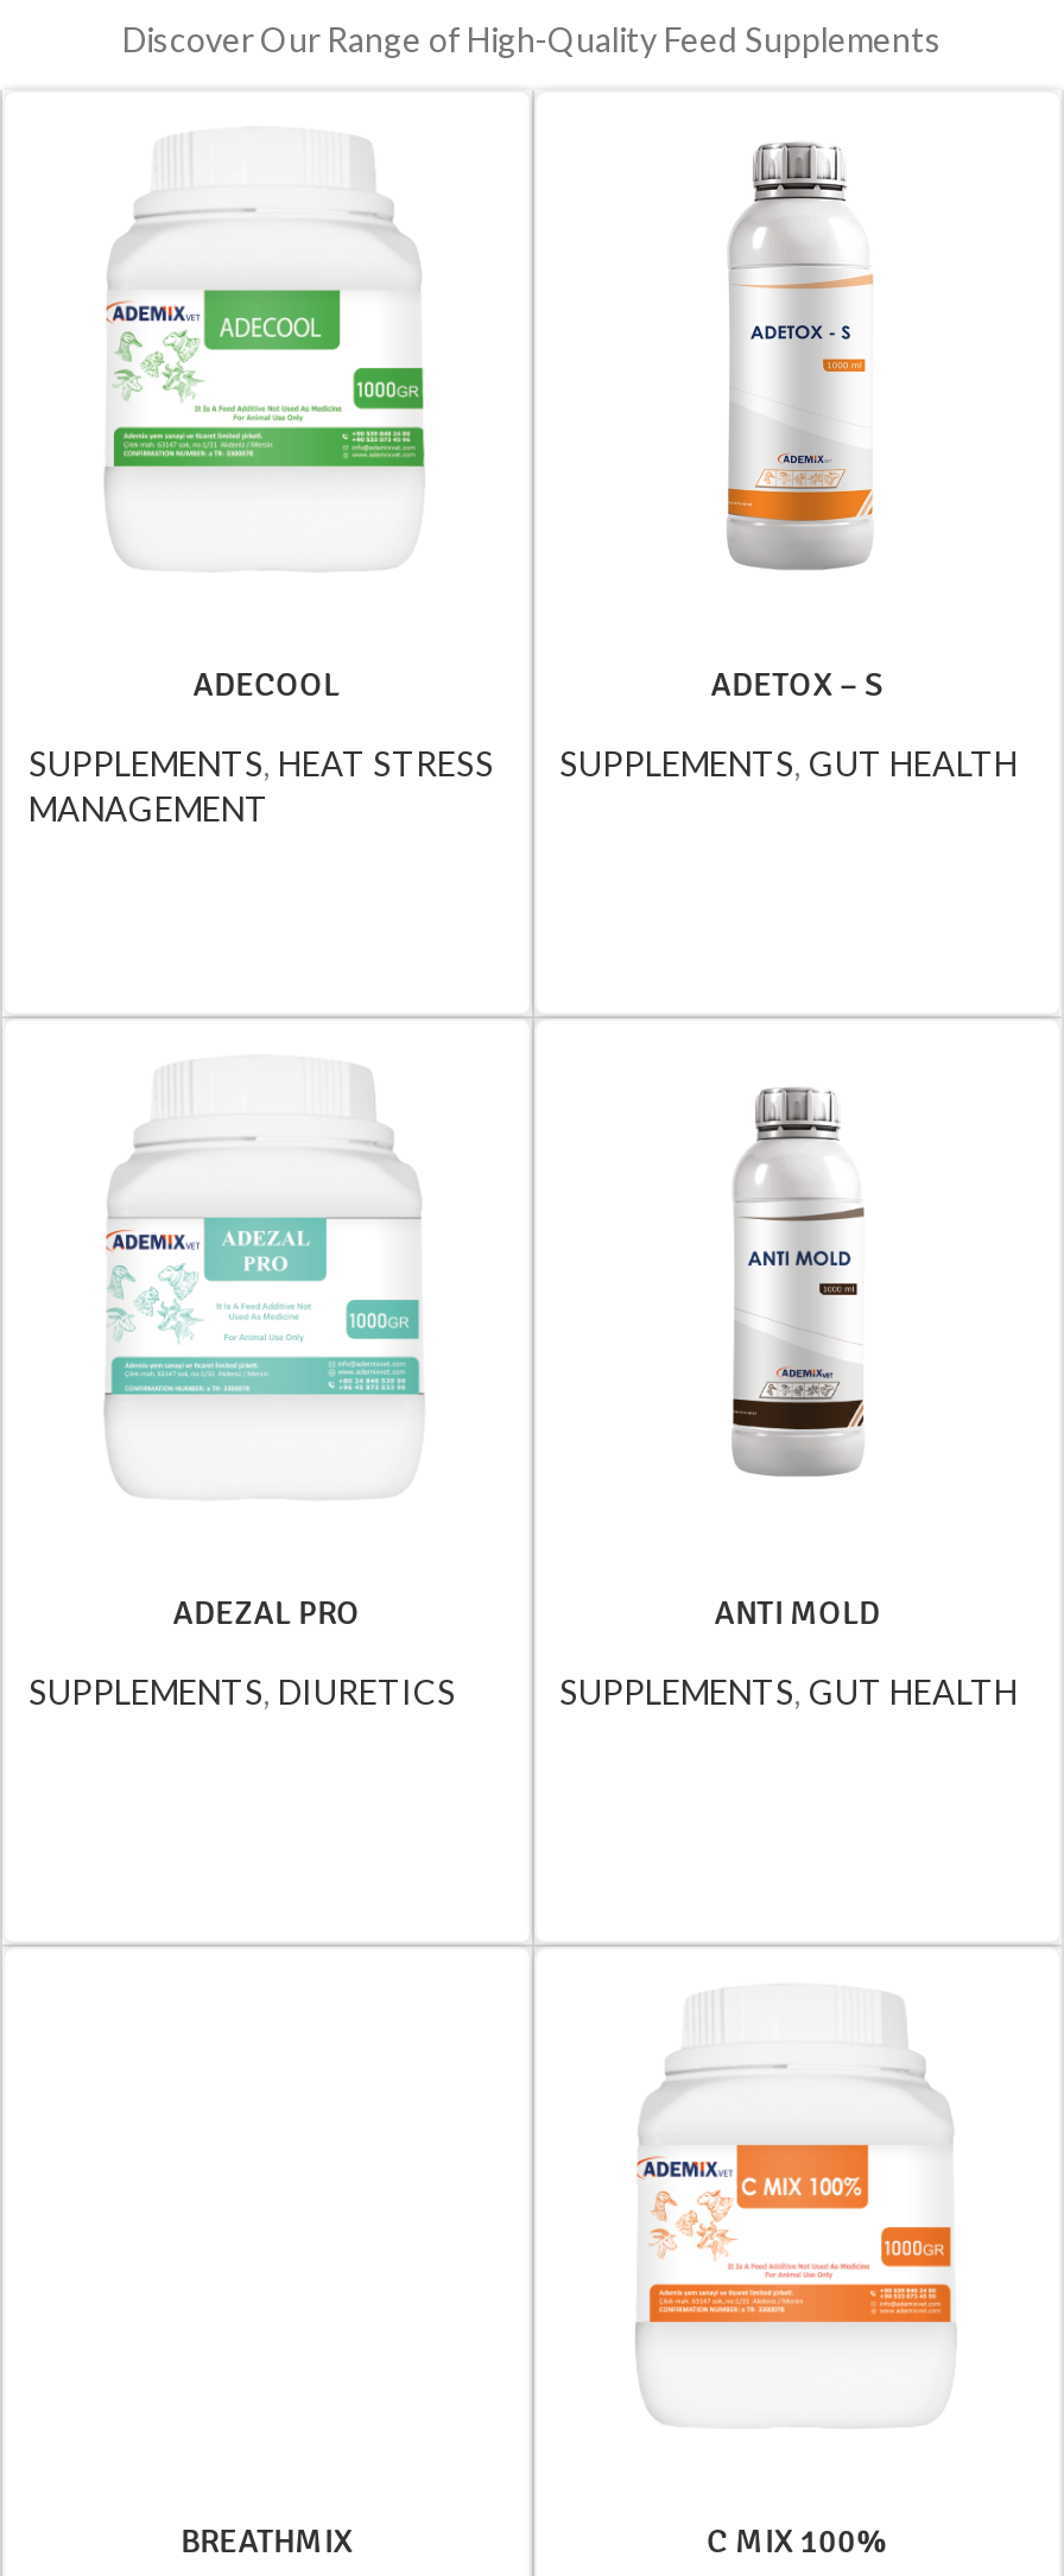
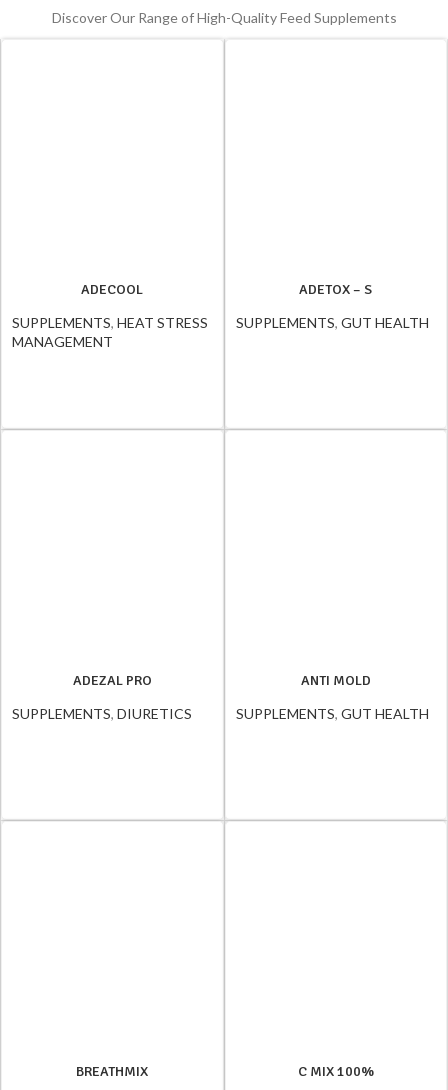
- [image]

- [image]

- [image]

- [image]

- [image]
